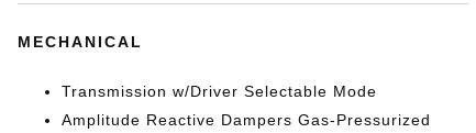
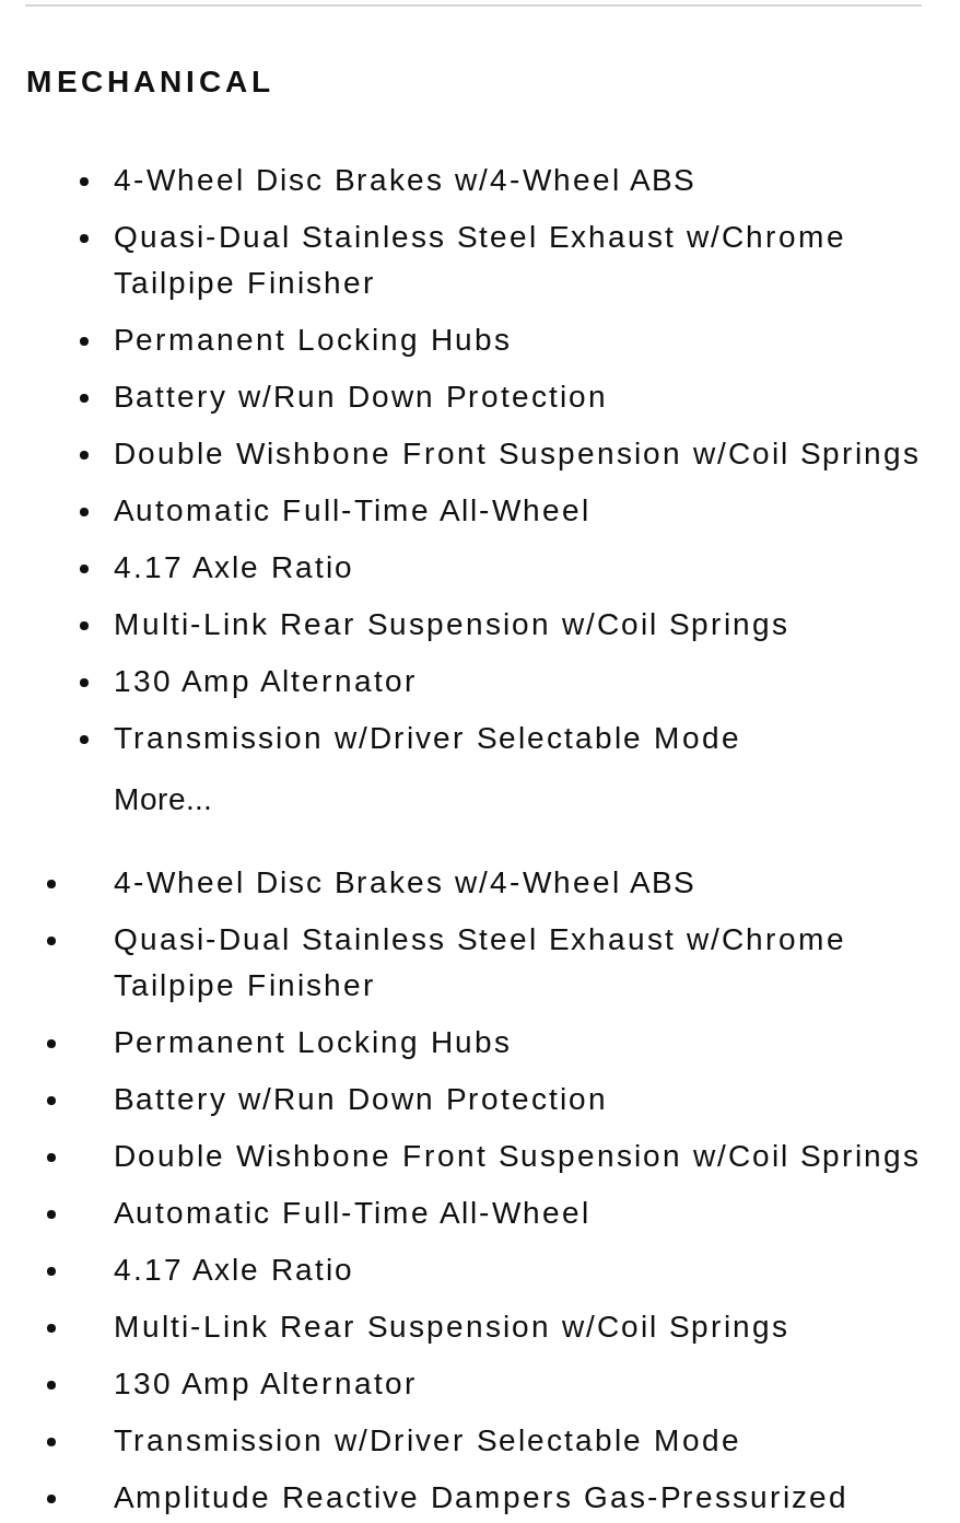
+ 4-Wheel Disc Brakes w/4-Wheel ABS
+ Quasi-Dual Stainless Steel Exhaust w/Chrome
+ Tailpipe Finisher
+ Permanent Locking Hubs
+ Battery w/Run Down Protection
+ Double Wishbone Front Suspension w/Coil Springs
+ Automatic Full-Time All-Wheel
+ 4.17 Axle Ratio
+ Multi-Link Rear Suspension w/Coil Springs
+ 130 Amp Alternator
+ Transmission w/Driver Selectable Mode
+ More...
+ 4-Wheel Disc Brakes w/4-Wheel ABS
+ Quasi-Dual Stainless Steel Exhaust w/Chrome
+ Tailpipe Finisher
+ Permanent Locking Hubs
+ Battery w/Run Down Protection
+ Double Wishbone Front Suspension w/Coil Springs
+ Automatic Full-Time All-Wheel
+ 4.17 Axle Ratio
+ Multi-Link Rear Suspension w/Coil Springs
+ 130 Amp Alternator
